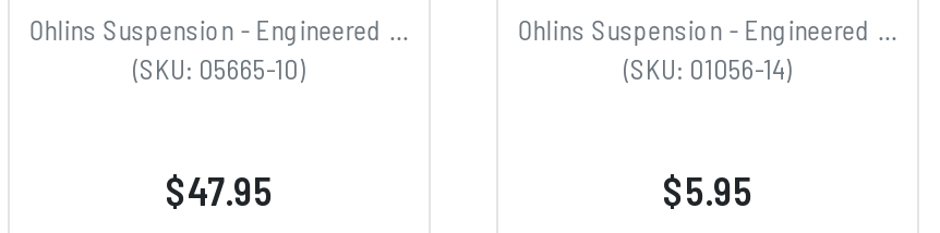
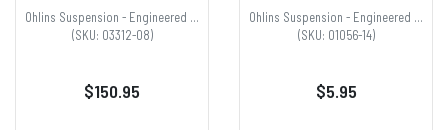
- (SKU: 05665-10)
+ (SKU: 03312-08)

- $47.95
+ $150.95
